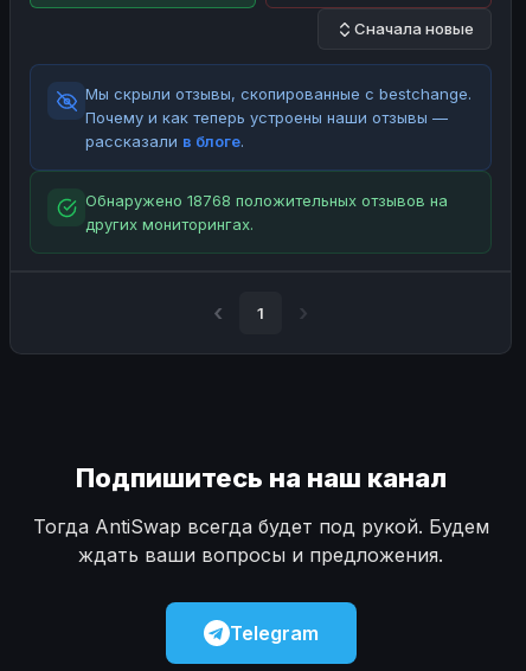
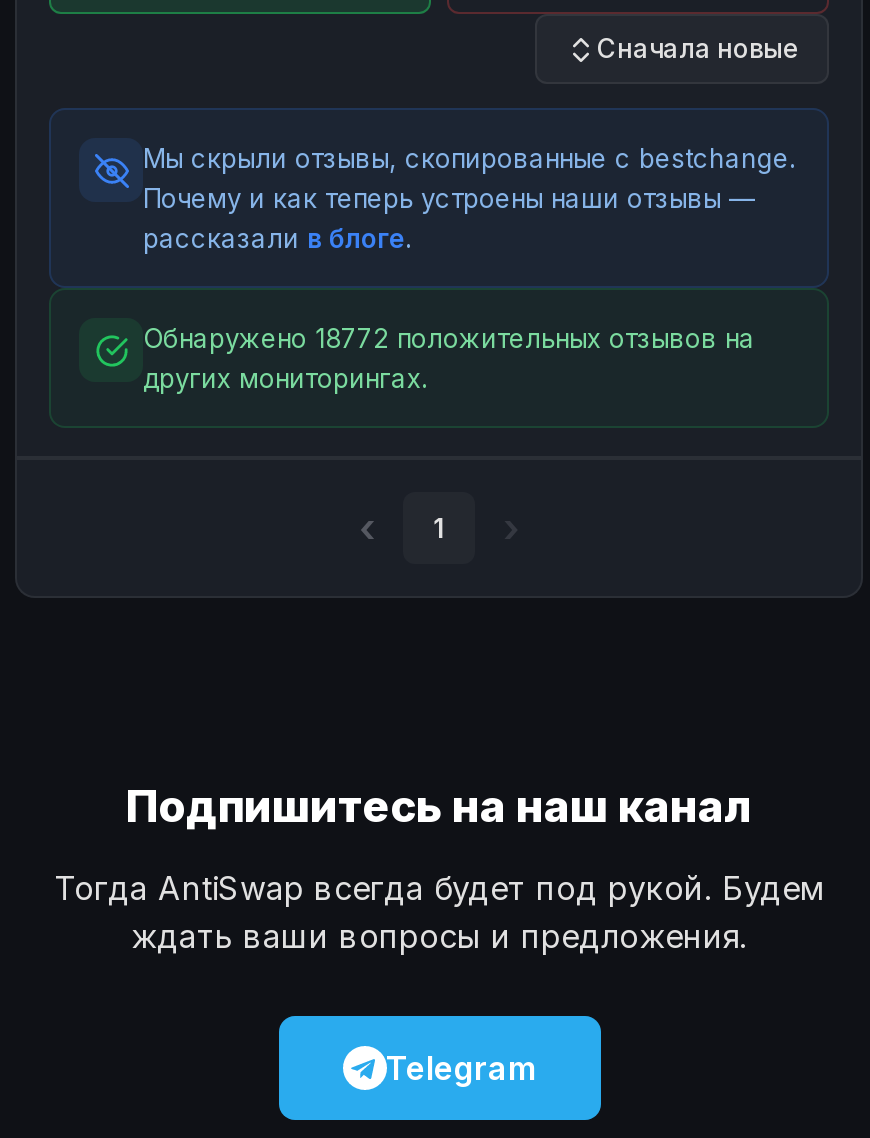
- Обнаружено 18768 положительных отзывов на
+ Обнаружено 18772 положительных отзывов на
